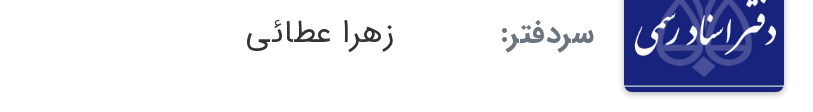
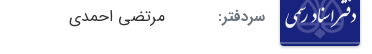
- زهرا عطائی
+ مرتضی احمدی
